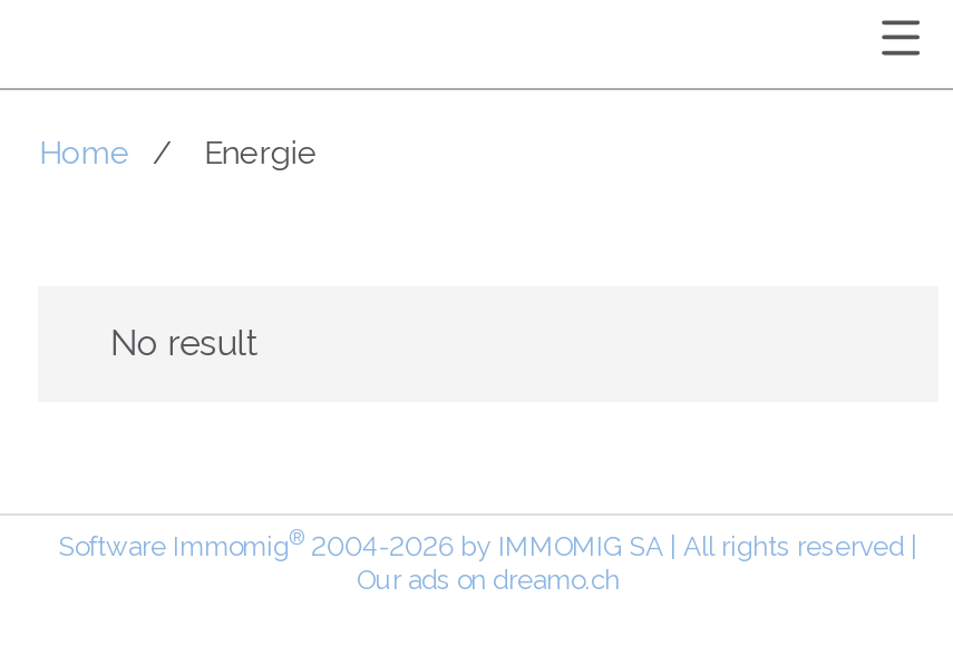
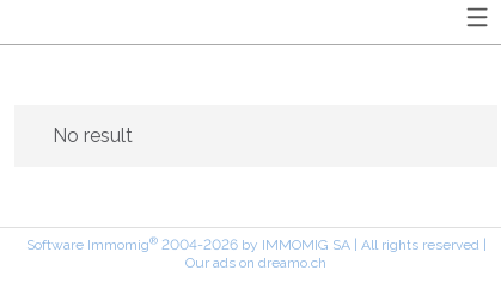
- Home
- Energie
